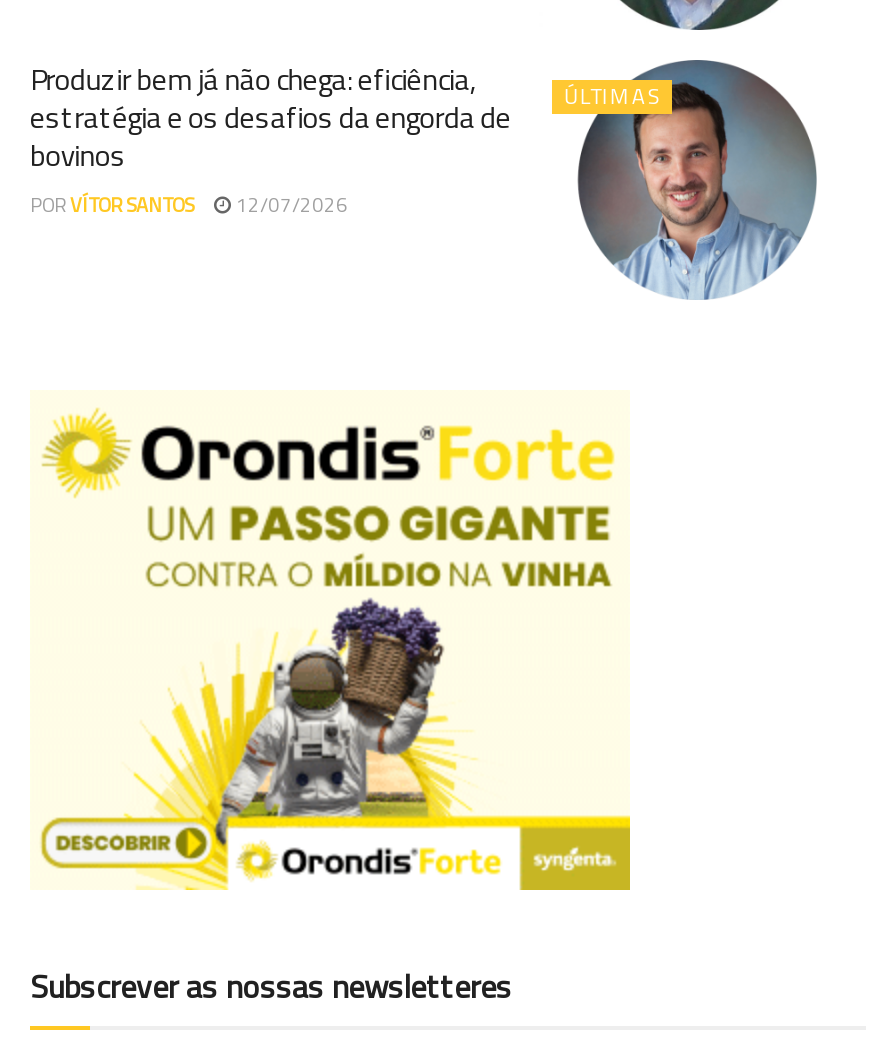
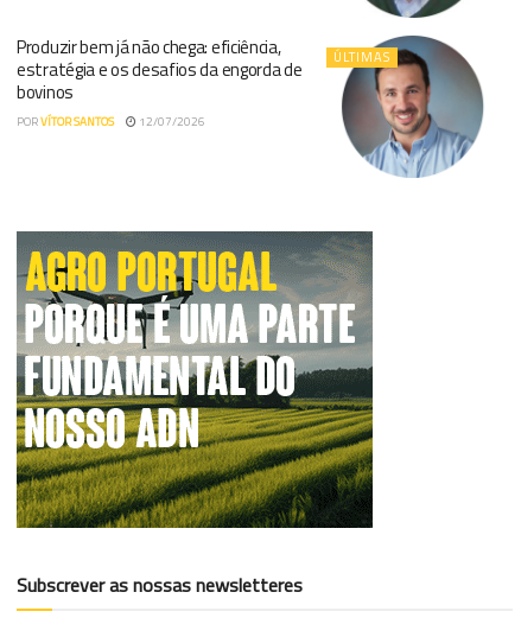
- [image]
+ [image]
